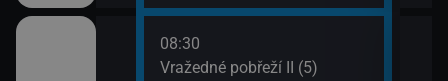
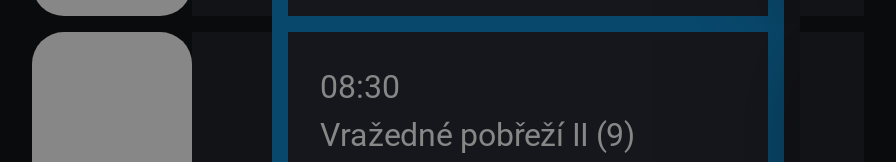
- Vražedné pobřeží II (5)
+ Vražedné pobřeží II (9)
